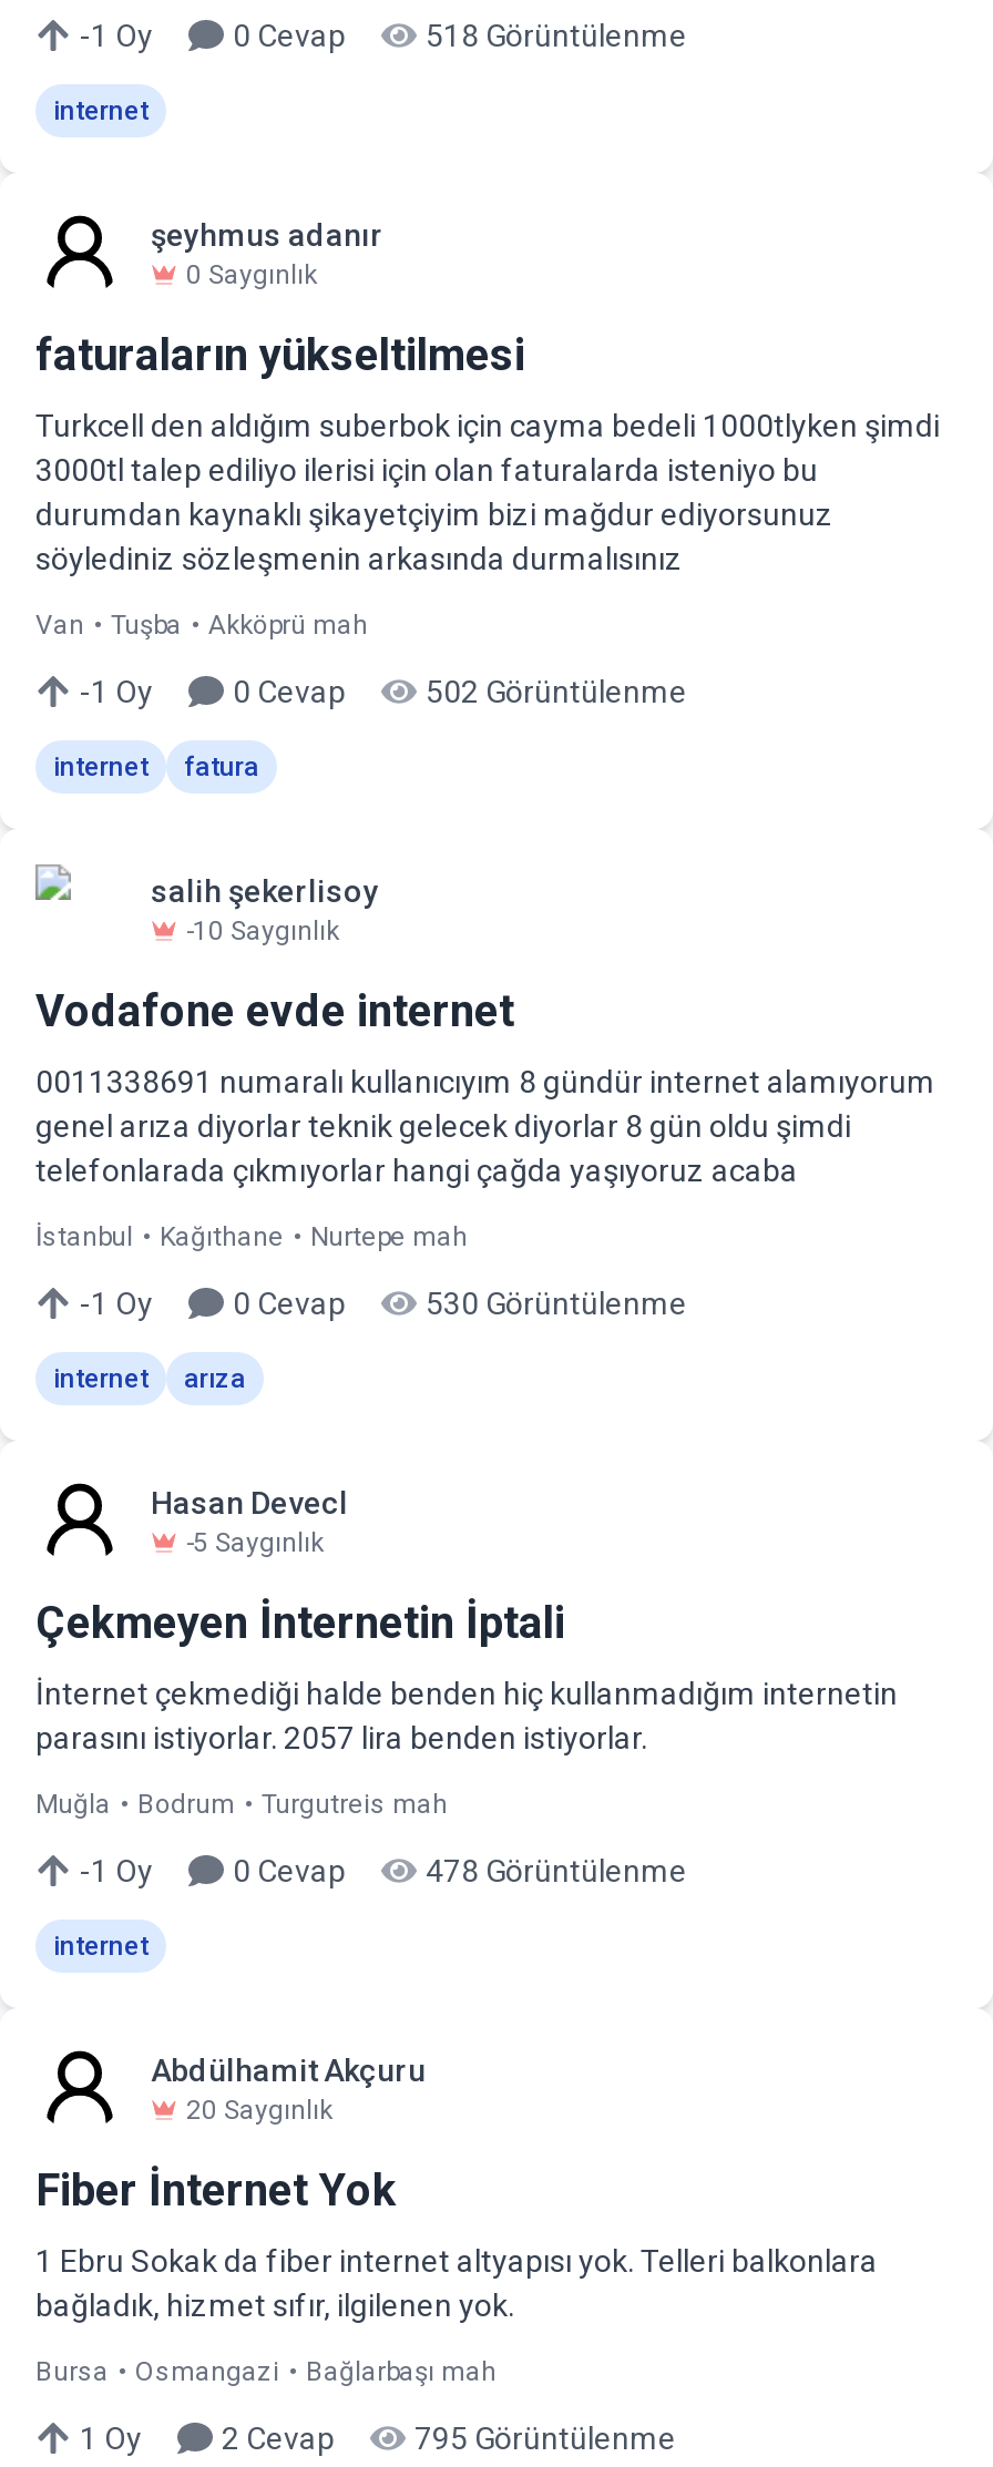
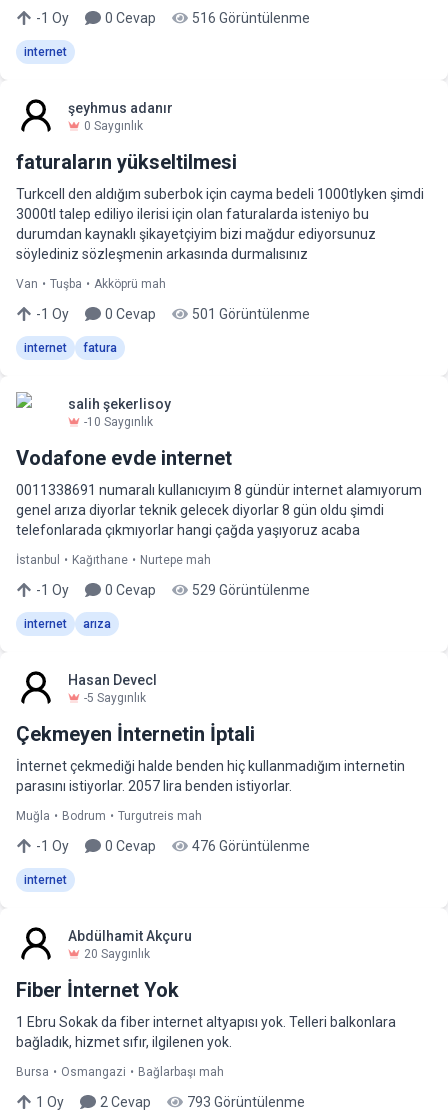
- 518 Görüntülenme
+ 516 Görüntülenme

- 502 Görüntülenme
+ 501 Görüntülenme

- 530 Görüntülenme
+ 529 Görüntülenme

- 478 Görüntülenme
+ 476 Görüntülenme

- 795 Görüntülenme
+ 793 Görüntülenme
